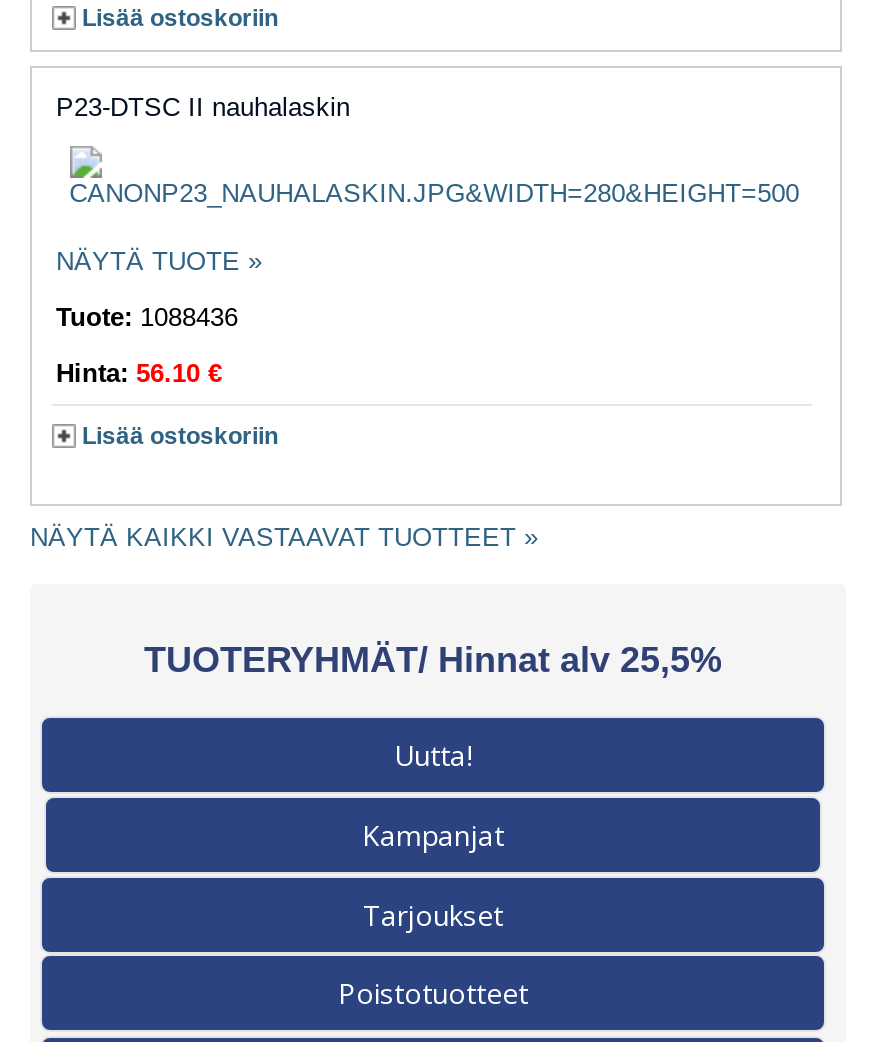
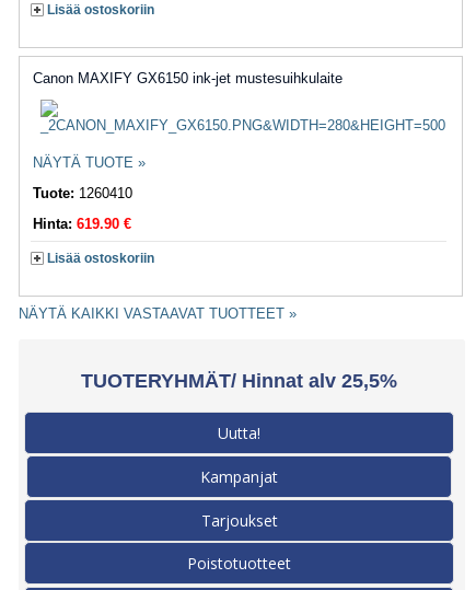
- P23-DTSC II nauhalaskin
+ Canon MAXIFY GX6150 ink-jet mustesuihkulaite

- Tuote: 1088436
+ Tuote: 1260410

- Hinta: 56.10 €
+ Hinta: 619.90 €
